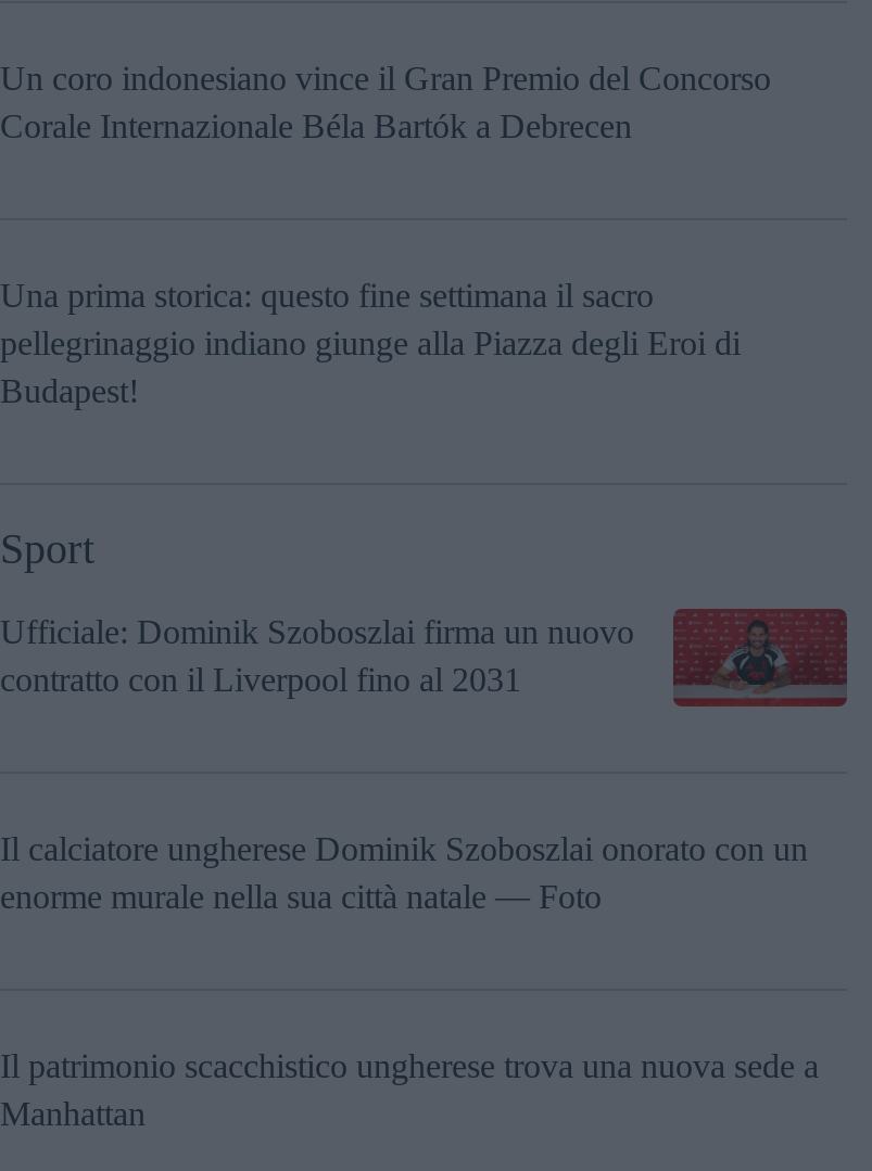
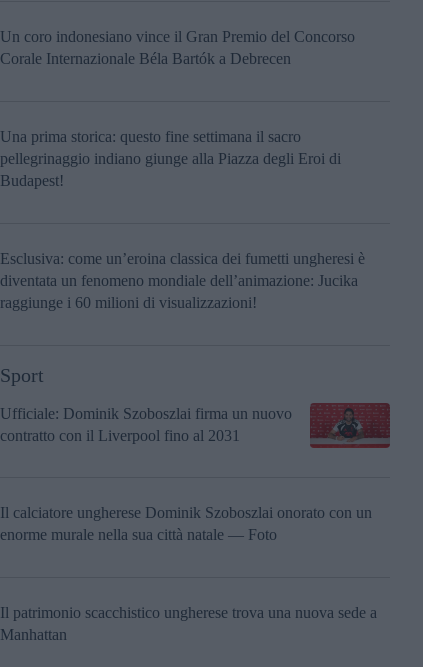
+ Esclusiva: come un’eroina classica dei fumetti ungheresi è
+ diventata un fenomeno mondiale dell’animazione: Jucika
+ raggiunge i 60 milioni di visualizzazioni!
